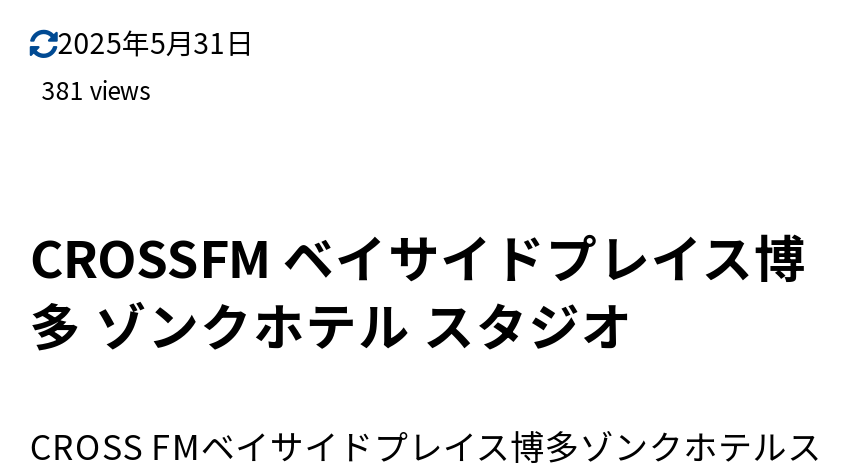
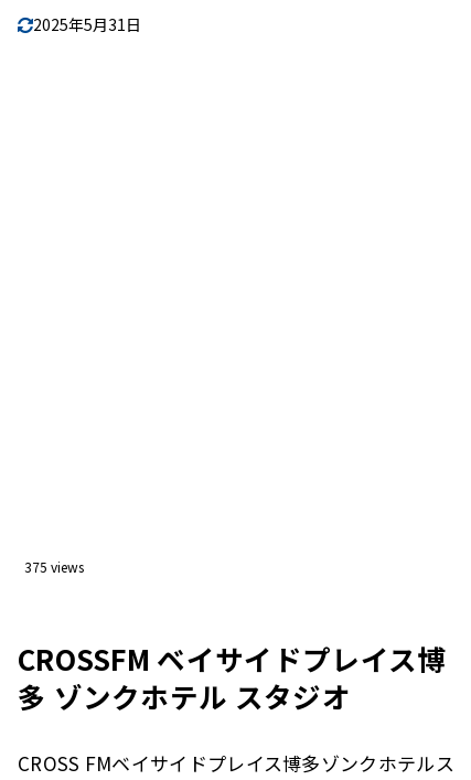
- 381 views
+ 375 views
